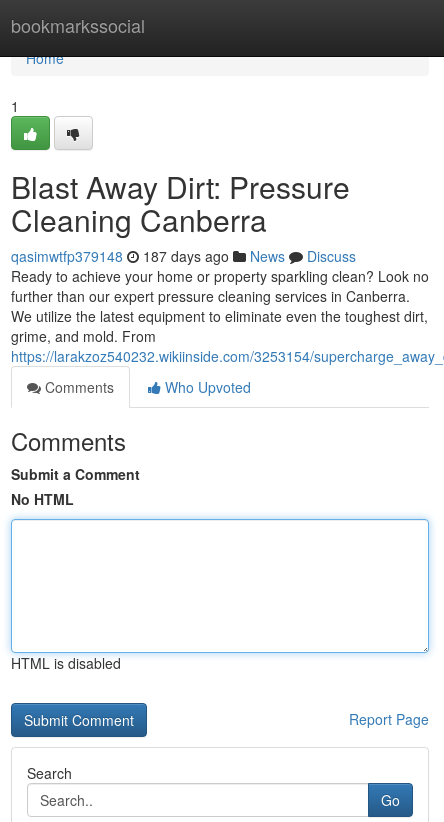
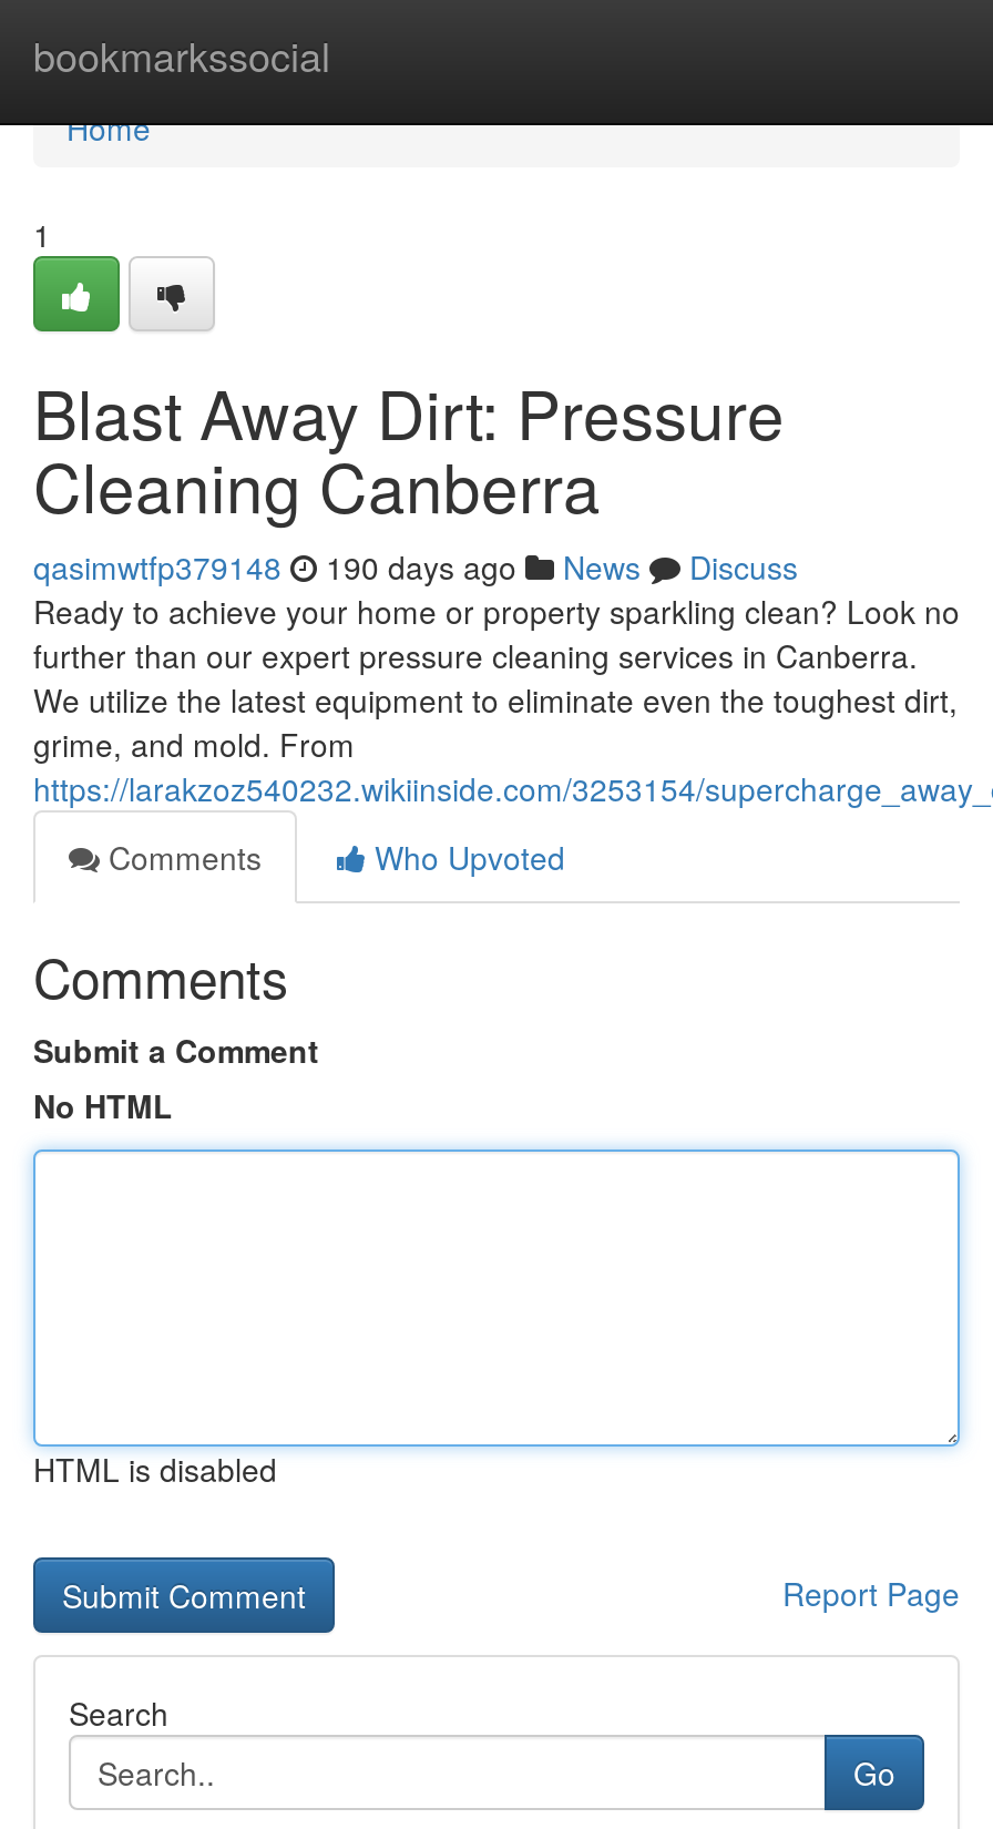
- qasimwtfp379148 187 days ago News Discuss
+ qasimwtfp379148 190 days ago News Discuss
